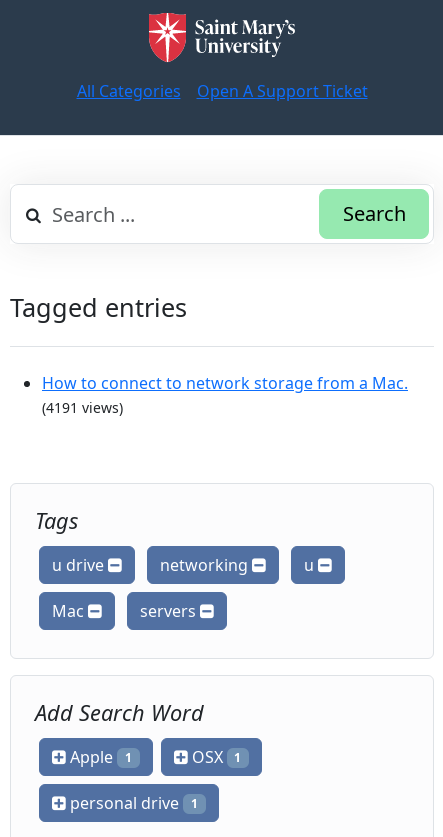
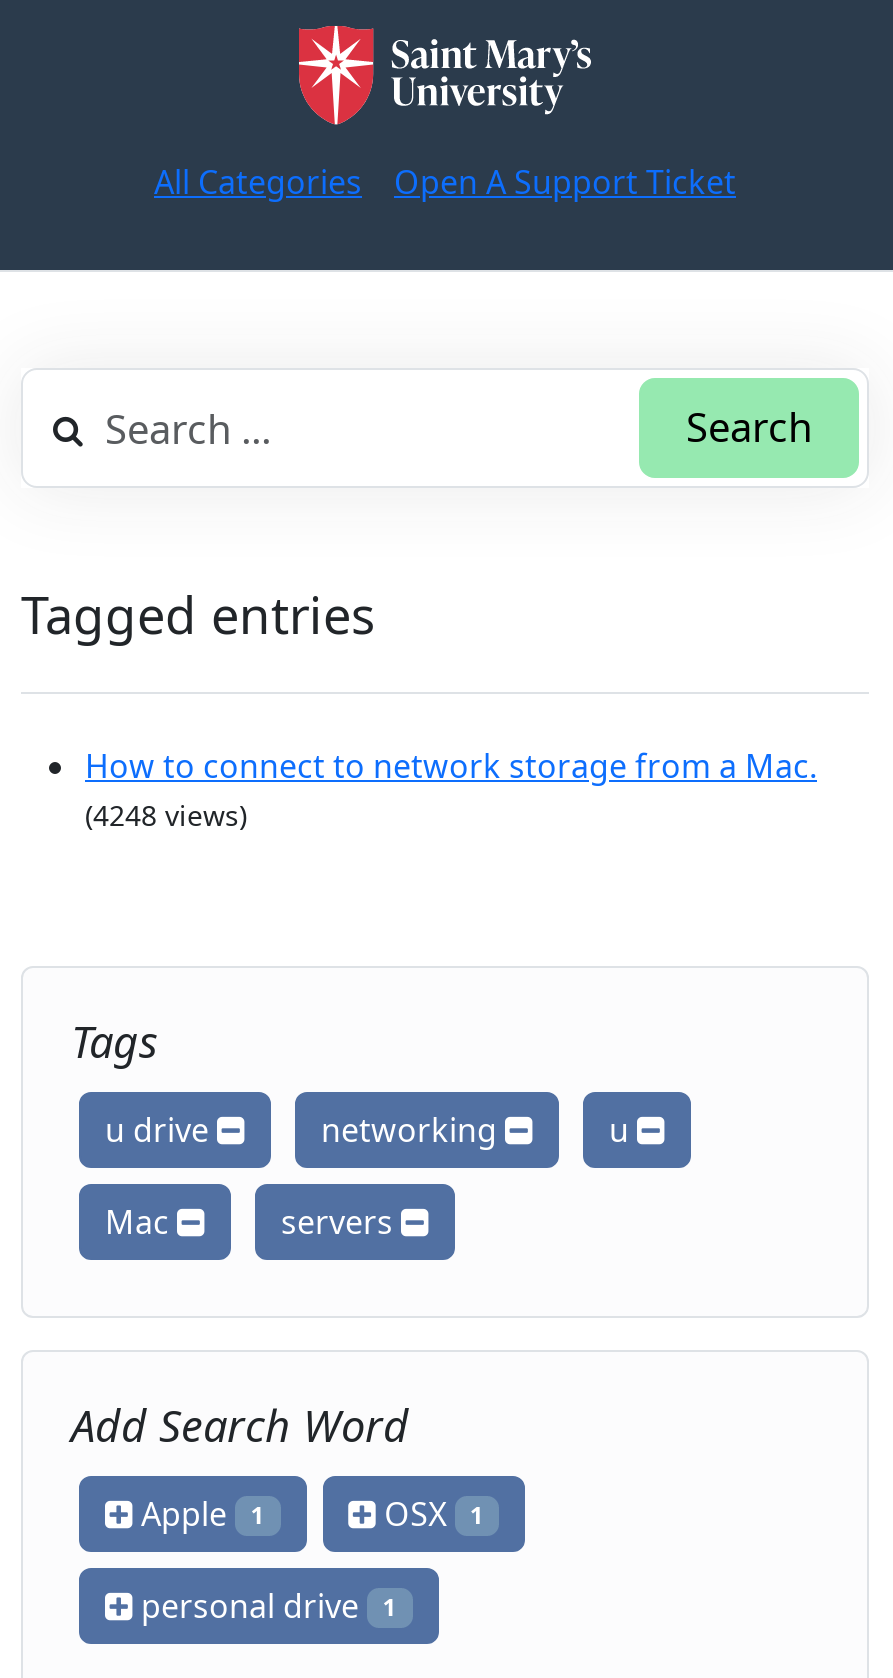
- (4191 views)
+ (4248 views)
